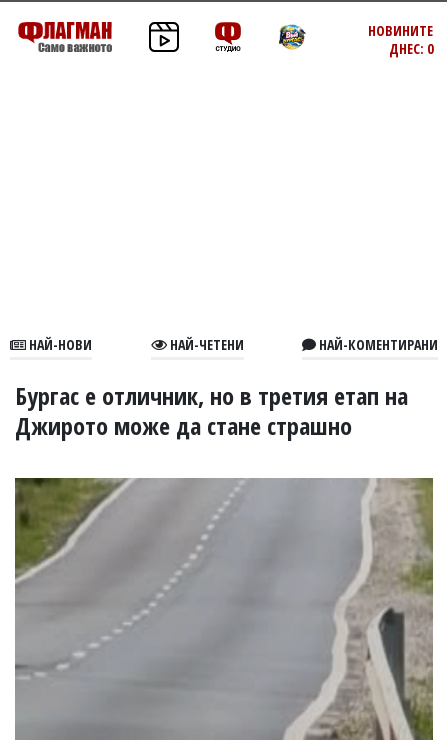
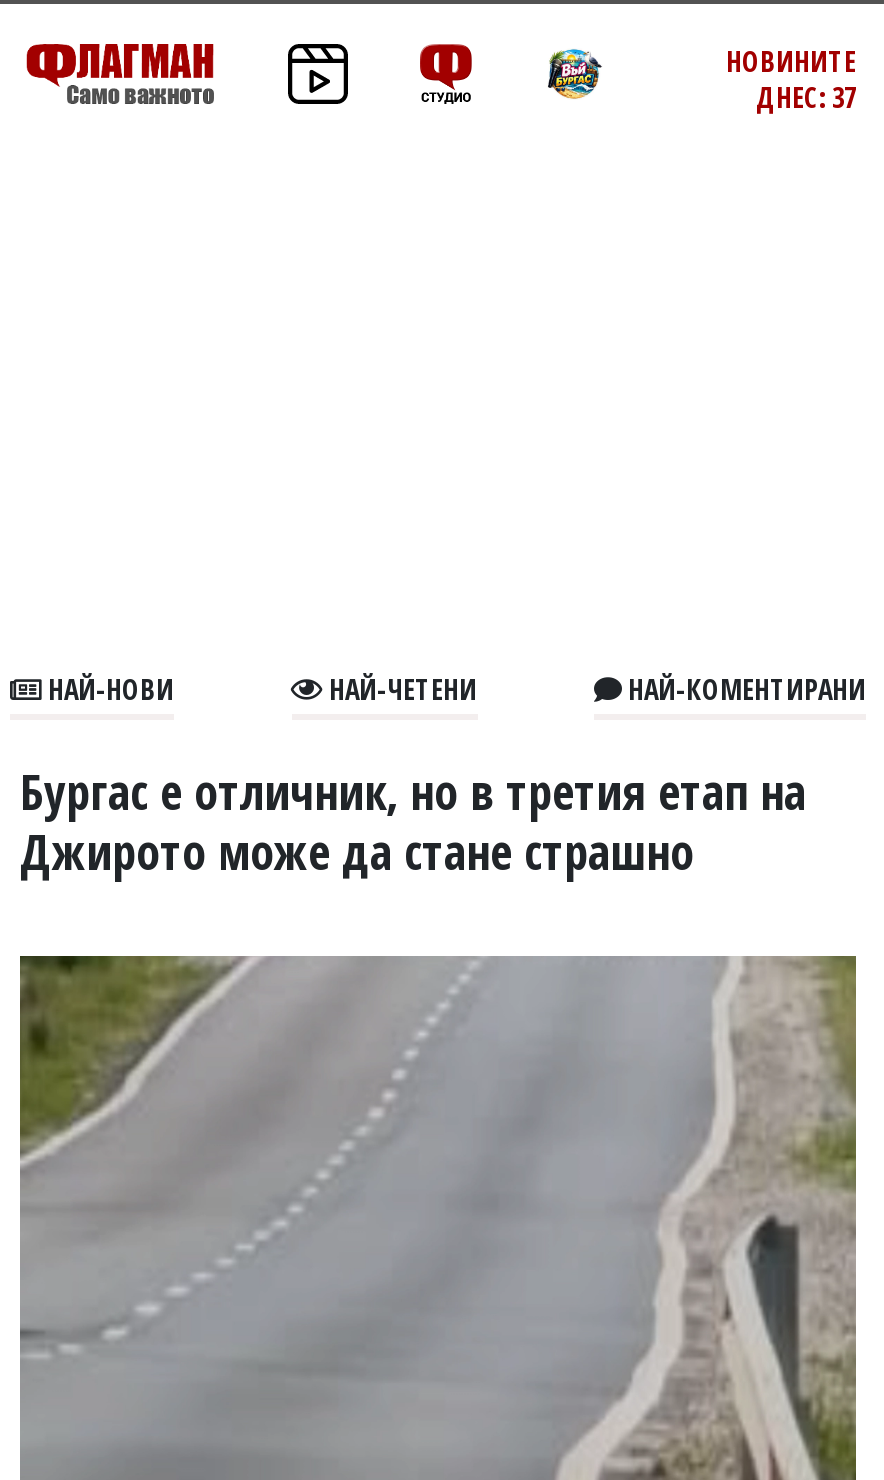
- ДНЕС: 0
+ ДНЕС: 37
